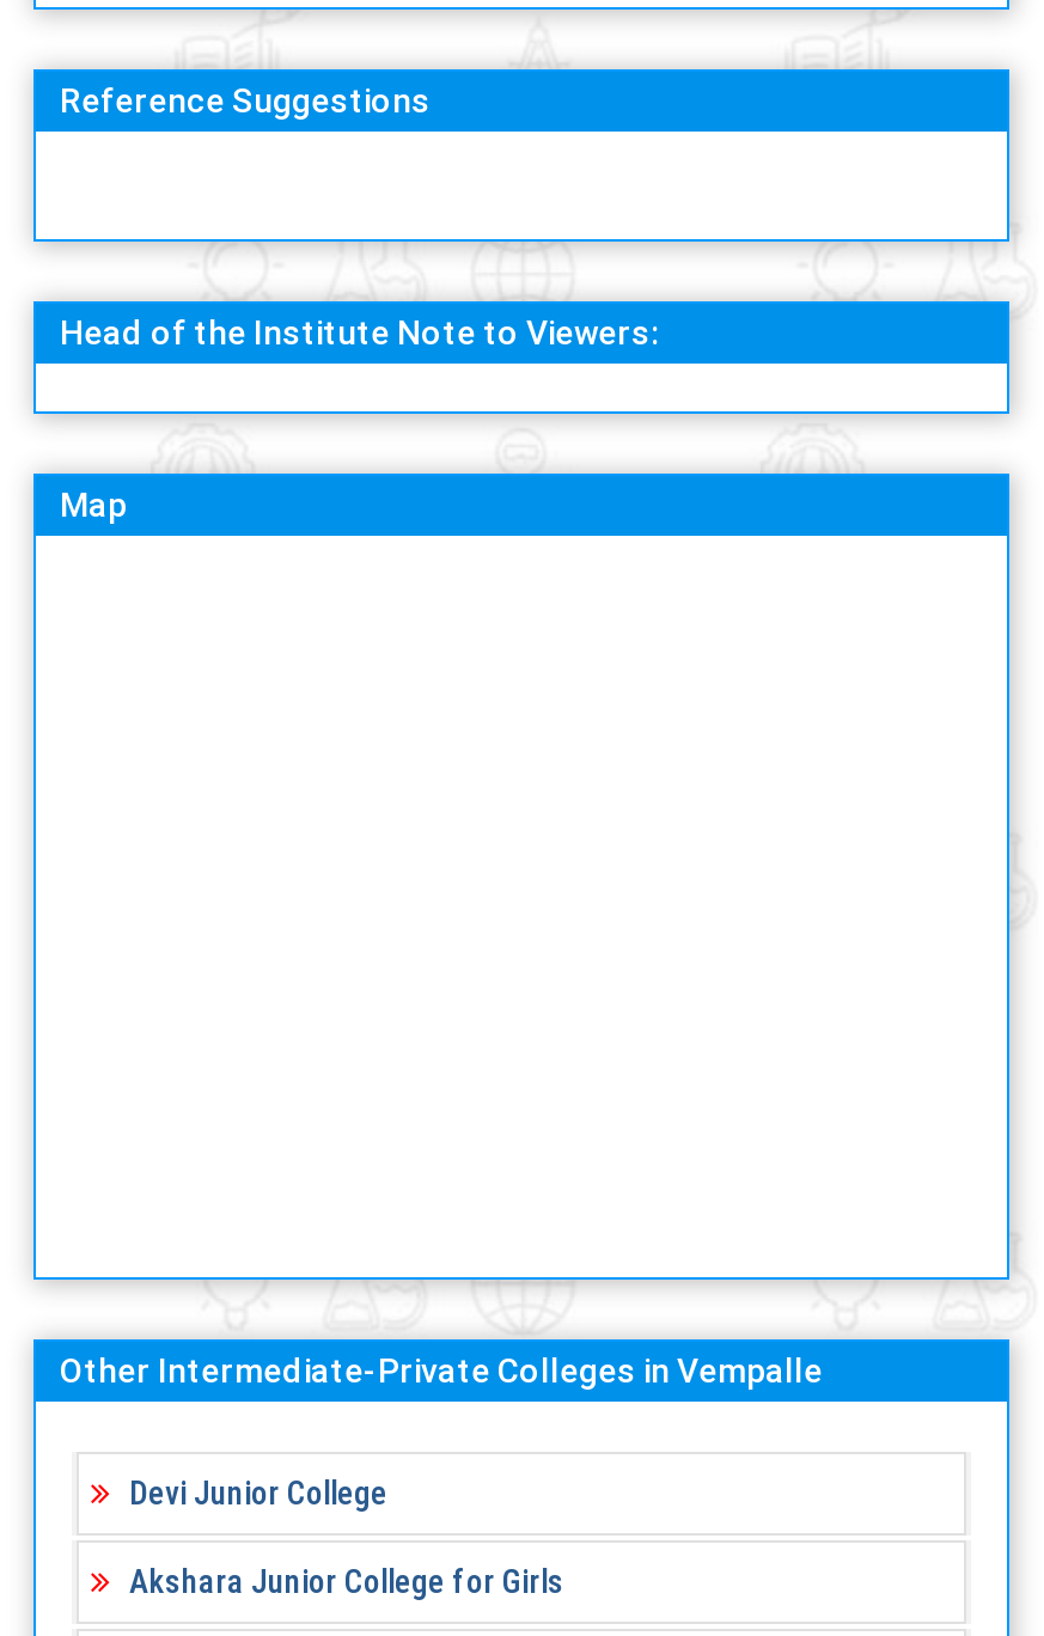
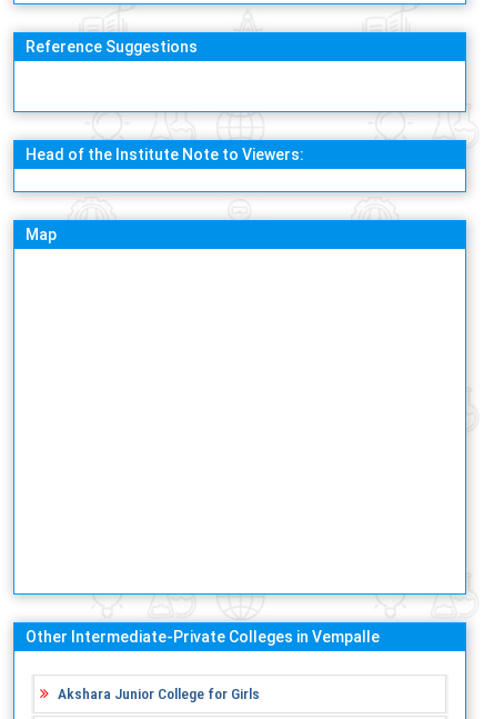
- Devi Junior College
